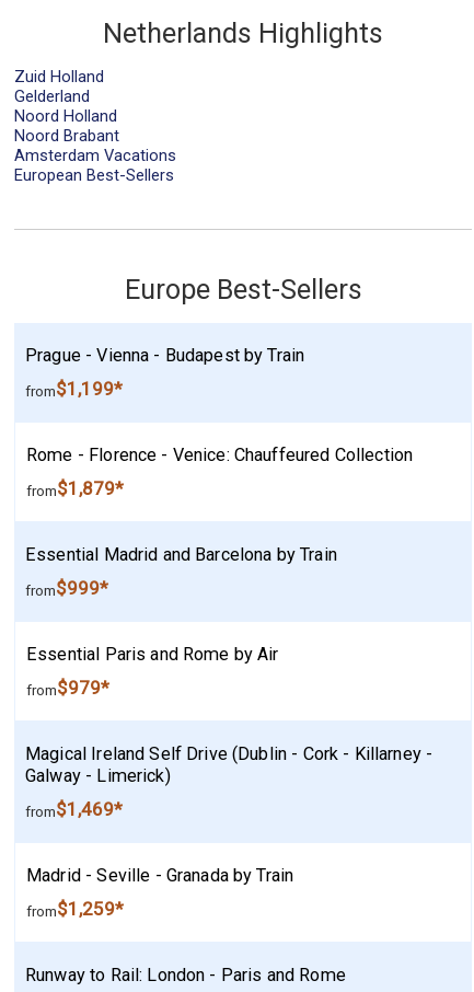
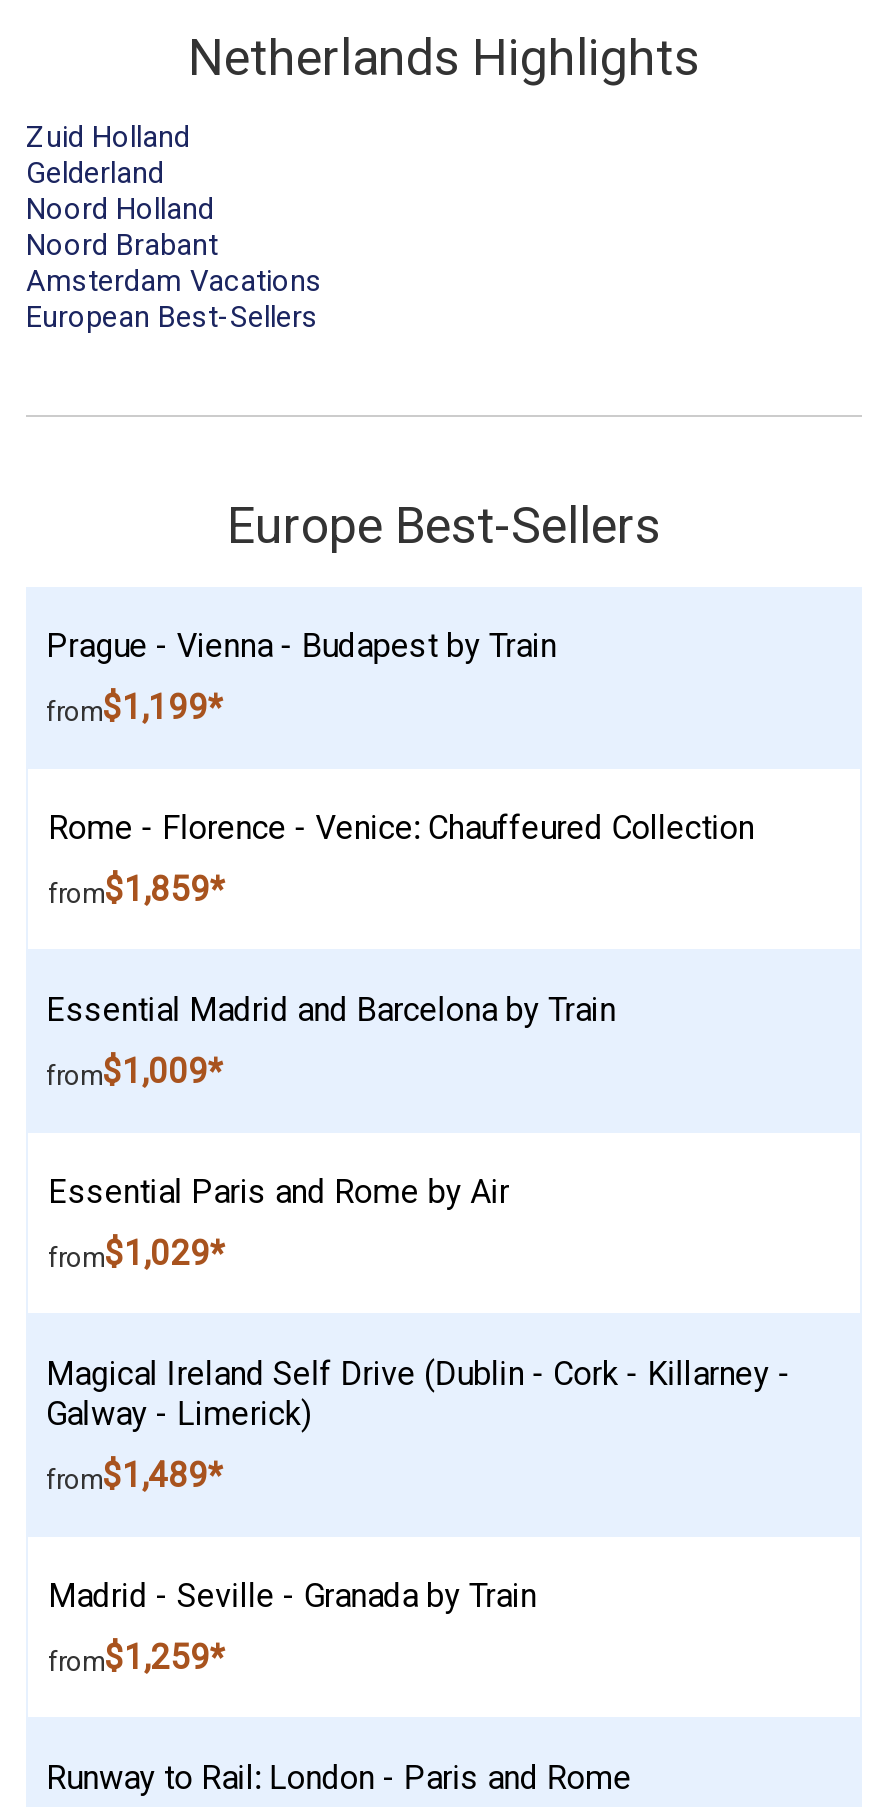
- from$1,879*
+ from$1,859*

- from$999*
+ from$1,009*

- from$979*
+ from$1,029*

- from$1,469*
+ from$1,489*
